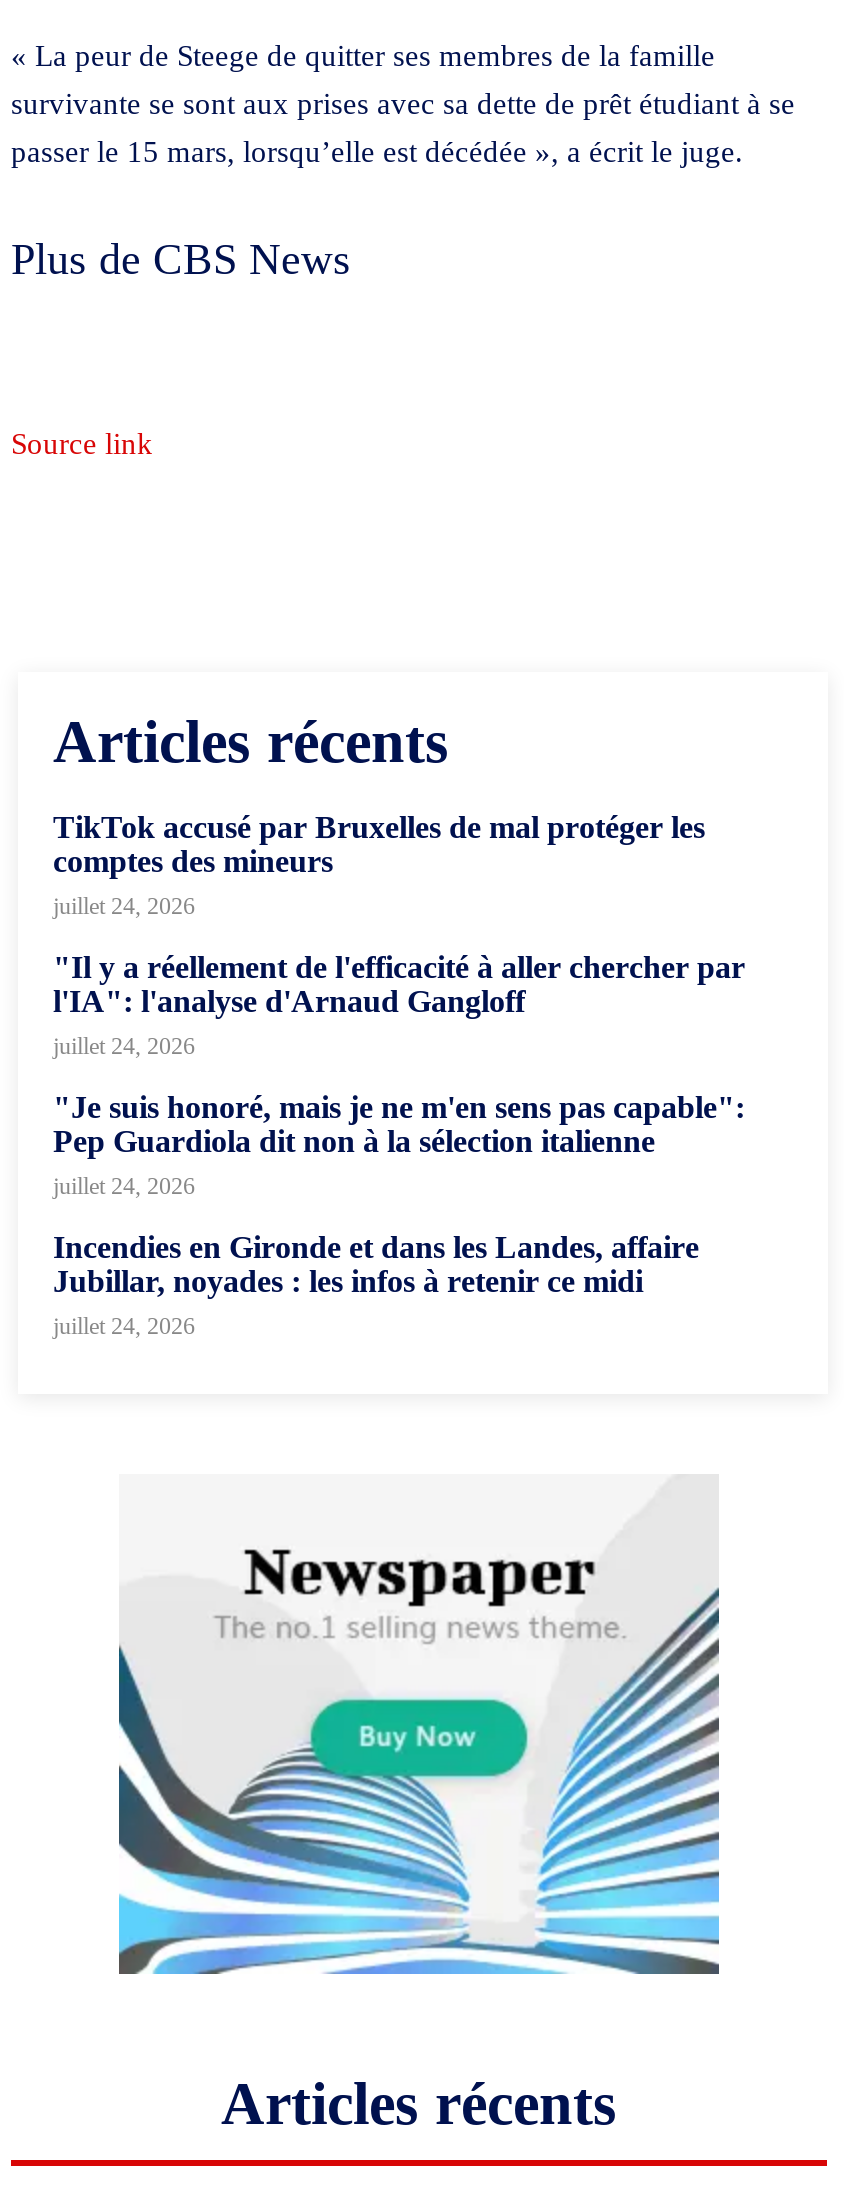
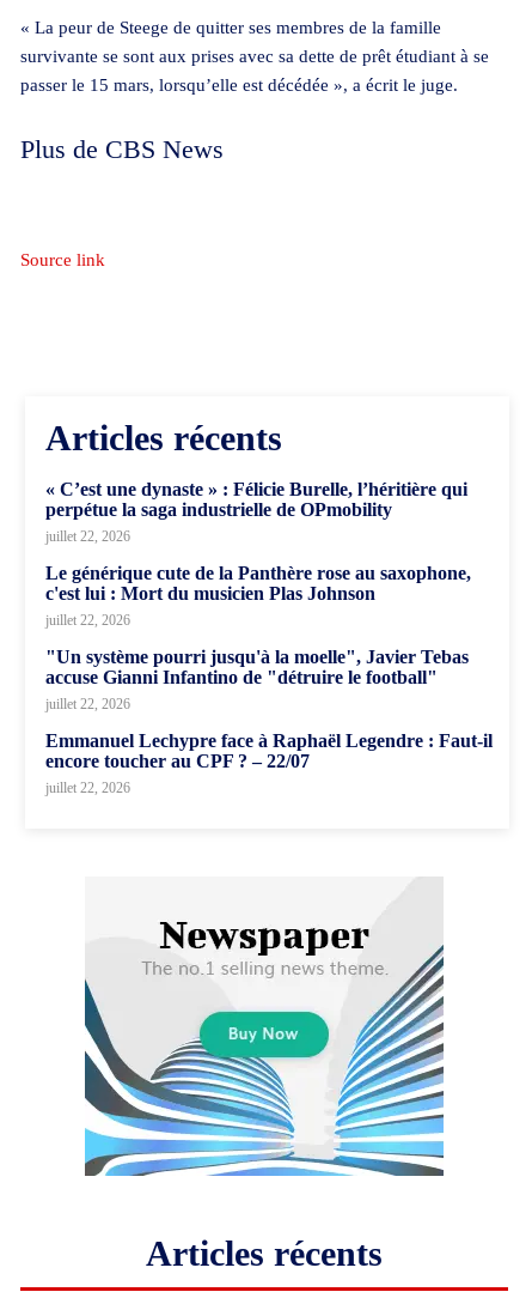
- TikTok accusé par Bruxelles de mal protéger les
- comptes des mineurs
- juillet 24, 2026
+ « C’est une dynaste » : Félicie Burelle, l’héritière qui
+ perpétue la saga industrielle de OPmobility
+ juillet 22, 2026

- "Il y a réellement de l'efficacité à aller chercher par
- l'IA": l'analyse d'Arnaud Gangloff
- juillet 24, 2026
+ Le générique cute de la Panthère rose au saxophone,
+ c'est lui : Mort du musicien Plas Johnson
+ juillet 22, 2026

- "Je suis honoré, mais je ne m'en sens pas capable":
- Pep Guardiola dit non à la sélection italienne
- juillet 24, 2026
+ "Un système pourri jusqu'à la moelle", Javier Tebas
+ accuse Gianni Infantino de "détruire le football"
+ juillet 22, 2026

- Incendies en Gironde et dans les Landes, affaire
- Jubillar, noyades : les infos à retenir ce midi
- juillet 24, 2026
+ Emmanuel Lechypre face à Raphaël Legendre : Faut-il
+ encore toucher au CPF ? – 22/07
+ juillet 22, 2026
